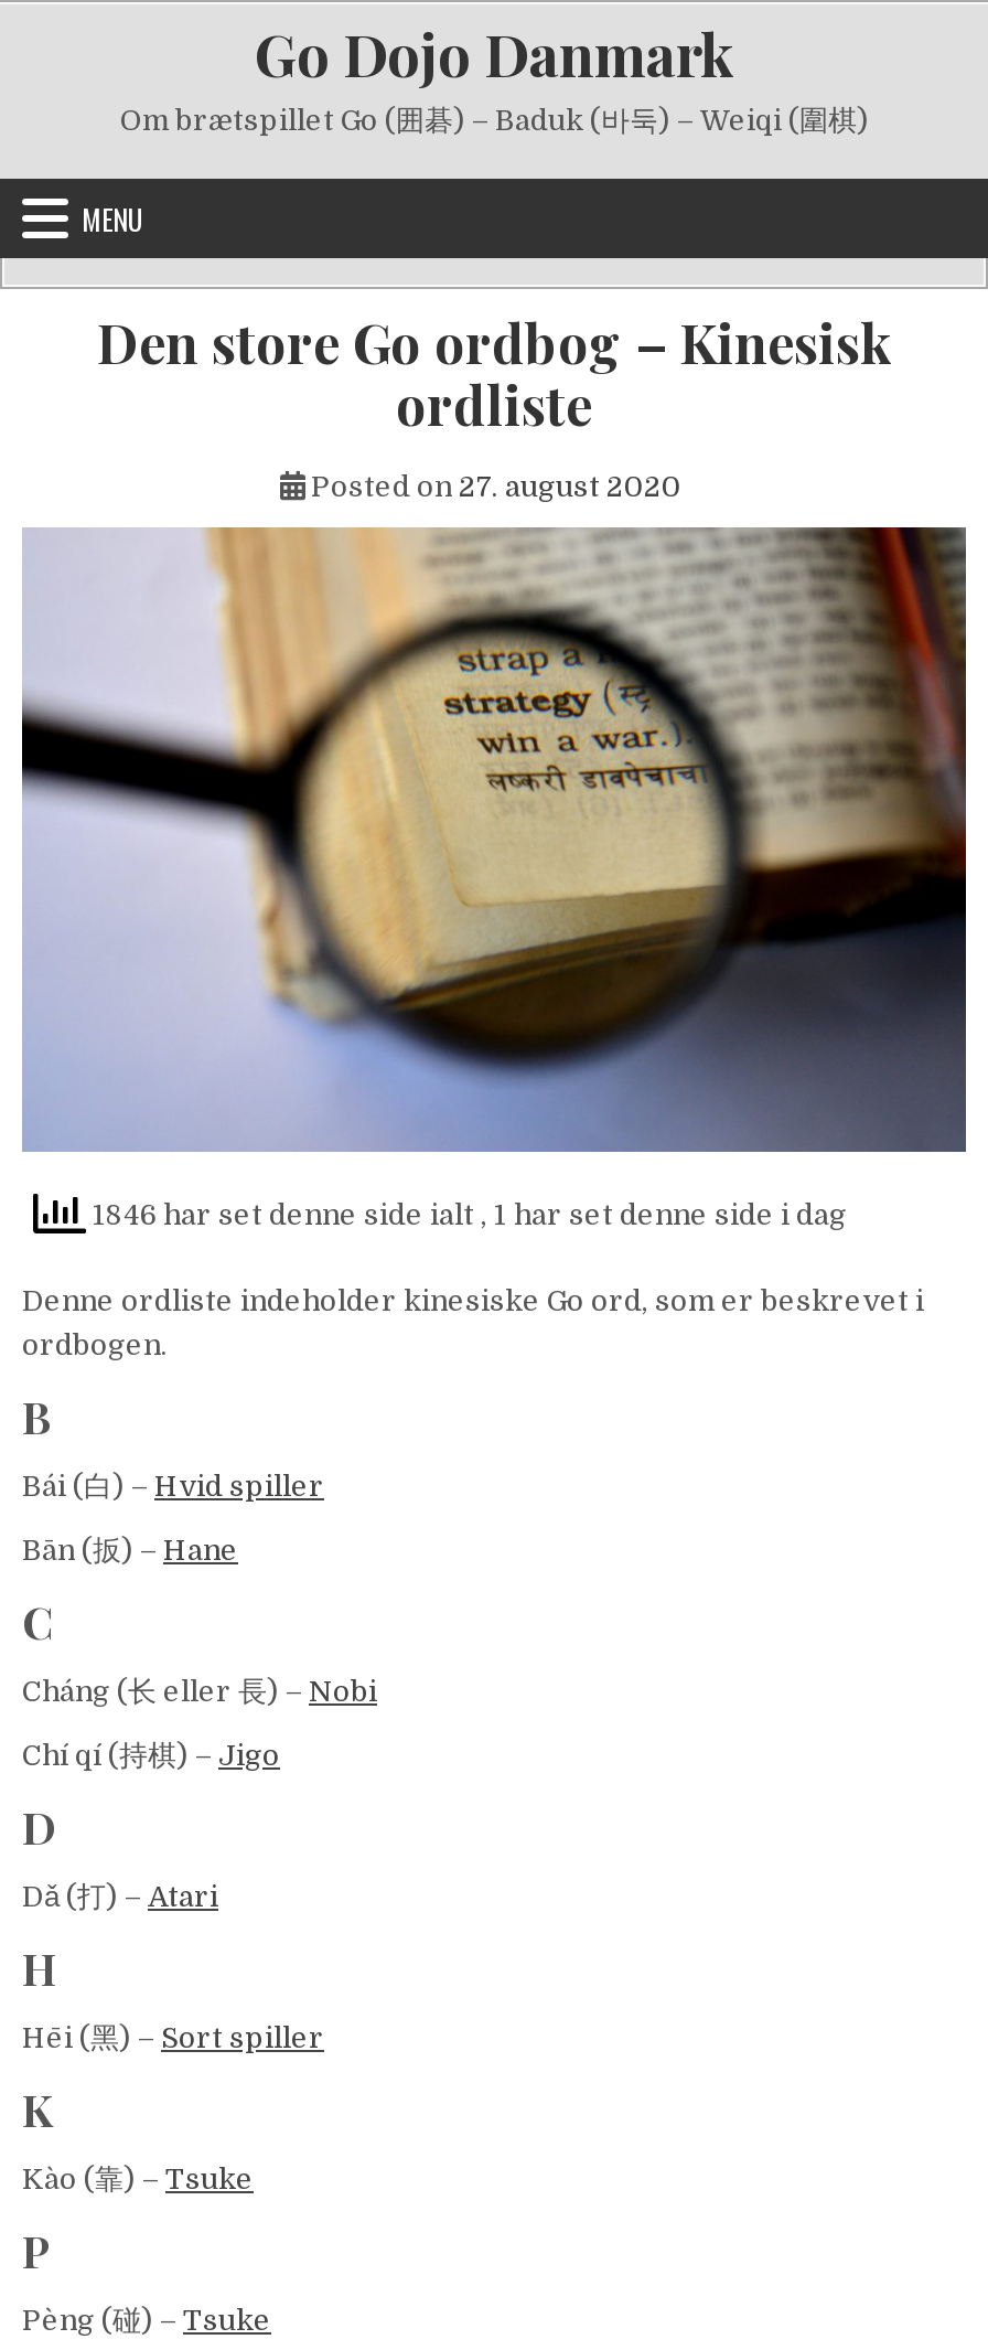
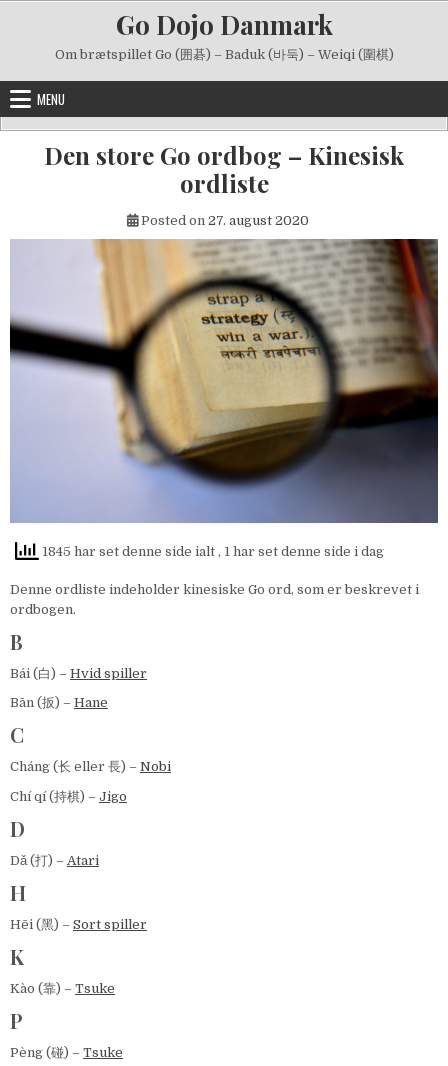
- 1846 har set denne side ialt, 1 har set denne side i dag
+ 1845 har set denne side ialt, 1 har set denne side i dag
